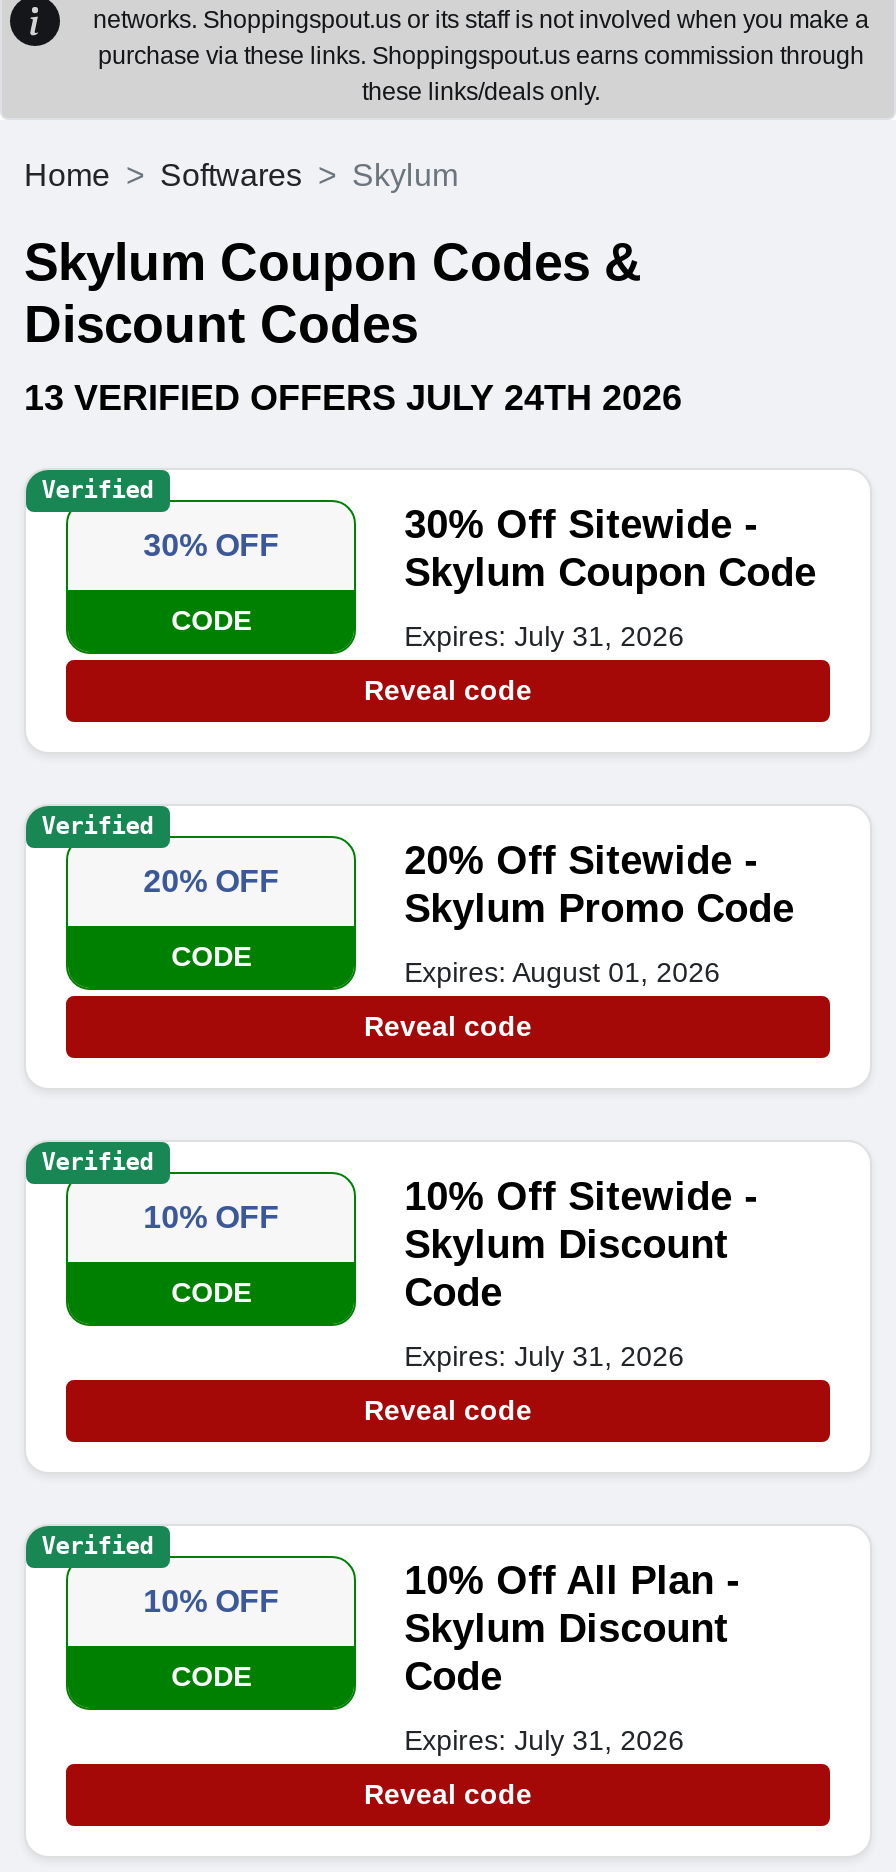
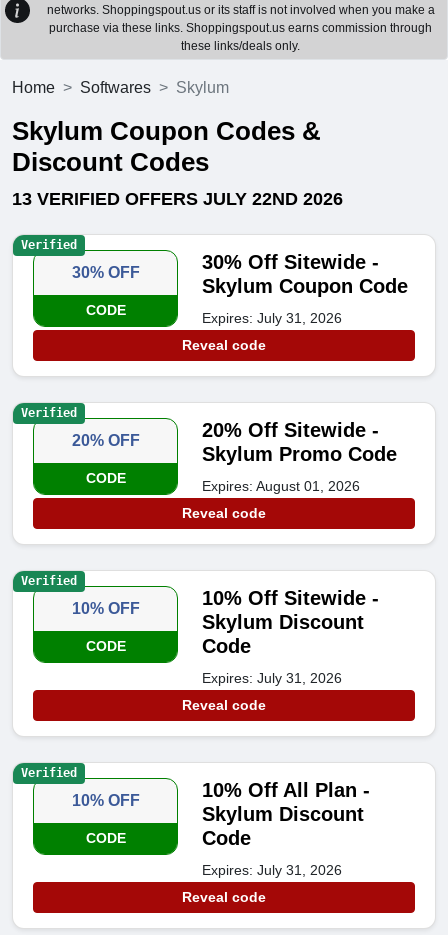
- 13 VERIFIED OFFERS JULY 24TH 2026
+ 13 VERIFIED OFFERS JULY 22ND 2026
